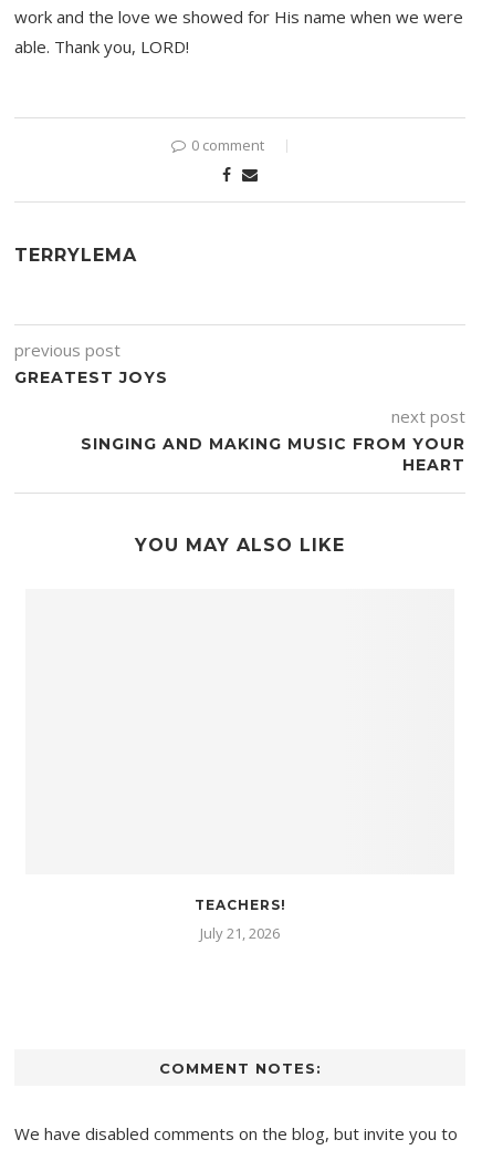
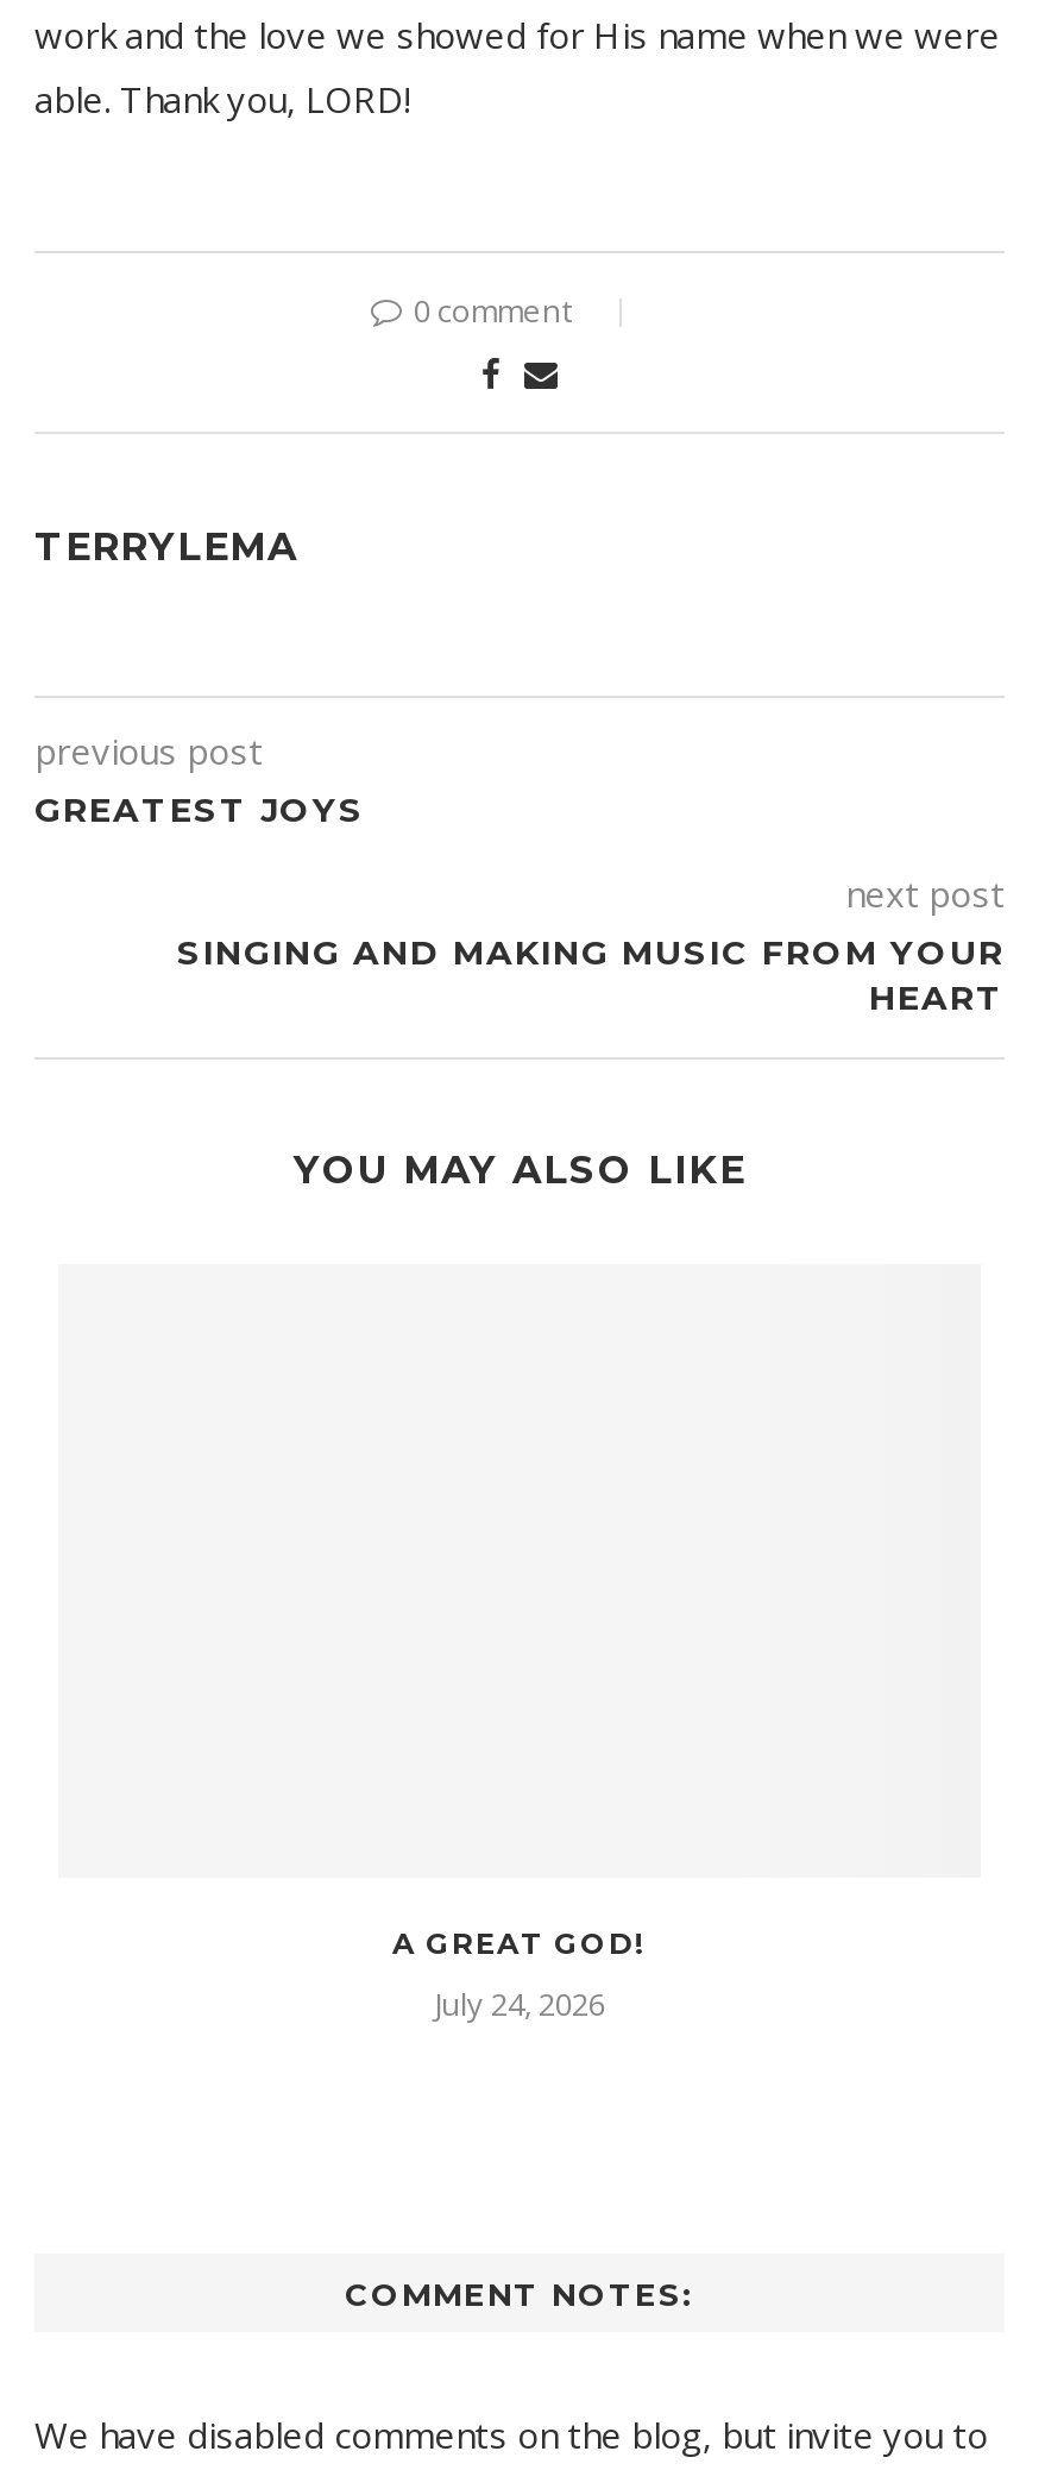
- TEACHERS!
+ A GREAT GOD!

- July 21, 2026
+ July 24, 2026
